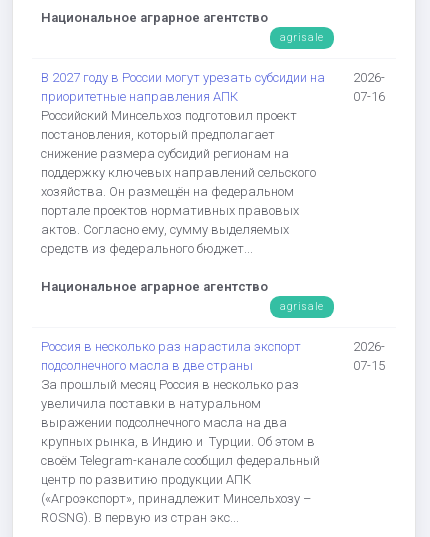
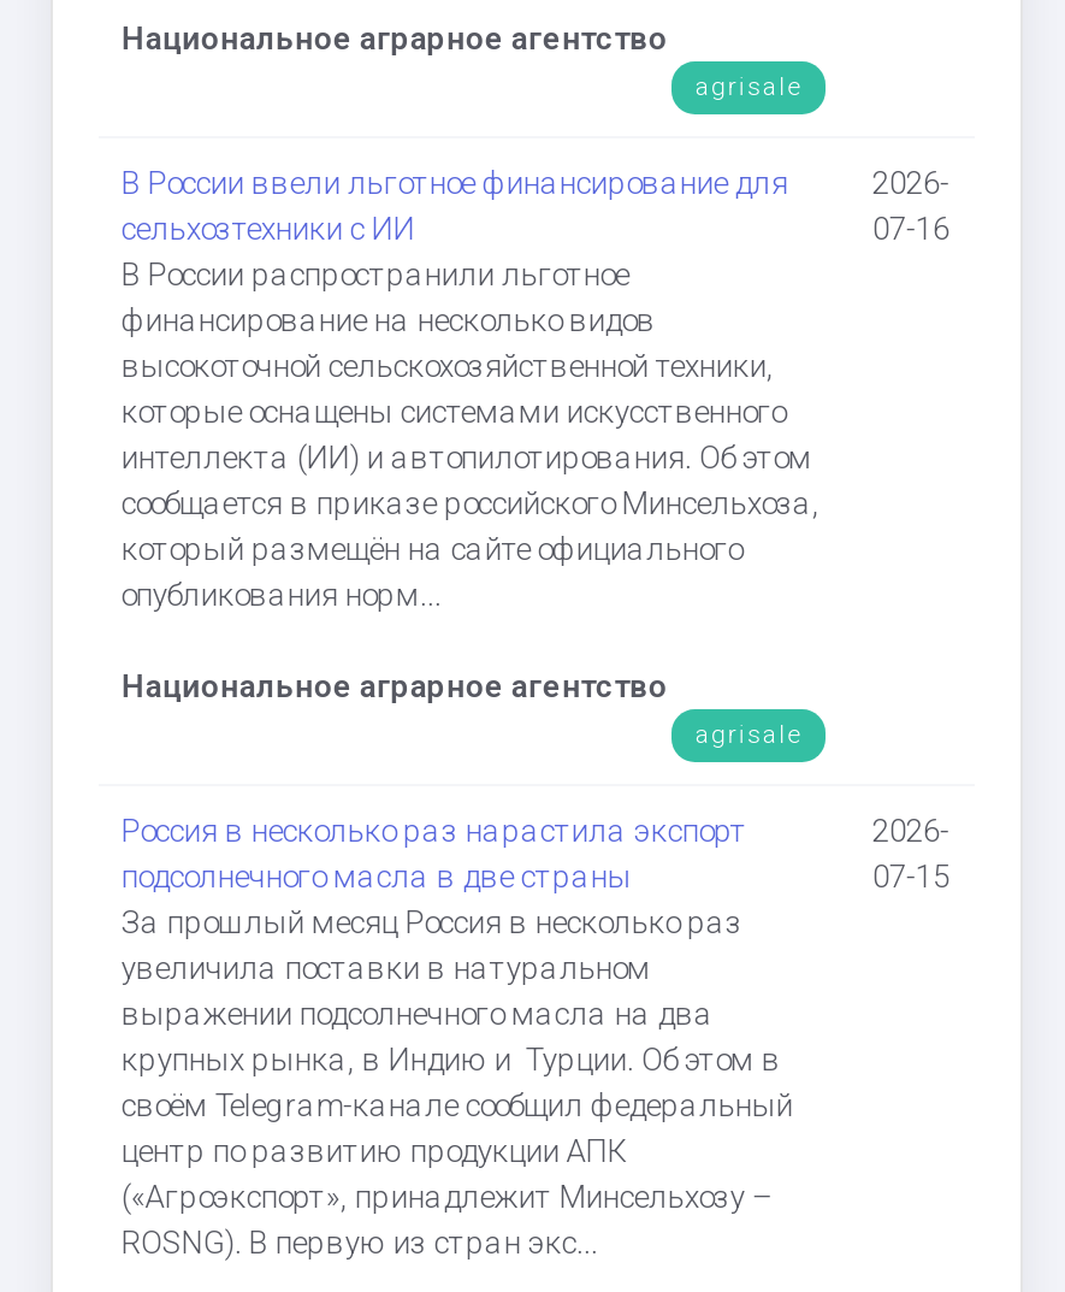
- В 2027 году в России могут урезать субсидии на
- приоритетные направления АПК
- Российский Минсельхоз подготовил проект
- постановления, который предполагает
- снижение размера субсидий регионам на
- поддержку ключевых направлений сельского
- хозяйства. Он размещён на федеральном
- портале проектов нормативных правовых
- актов. Согласно ему, сумму выделяемых
- средств из федерального бюджет...
+ В России ввели льготное финансирование для
+ сельхозтехники с ИИ
+ В России распространили льготное
+ финансирование на несколько видов
+ высокоточной сельскохозяйственной техники,
+ которые оснащены системами искусственного
+ интеллекта (ИИ) и автопилотирования. Об этом
+ сообщается в приказе российского Минсельхоза,
+ который размещён на сайте официального
+ опубликования норм...
